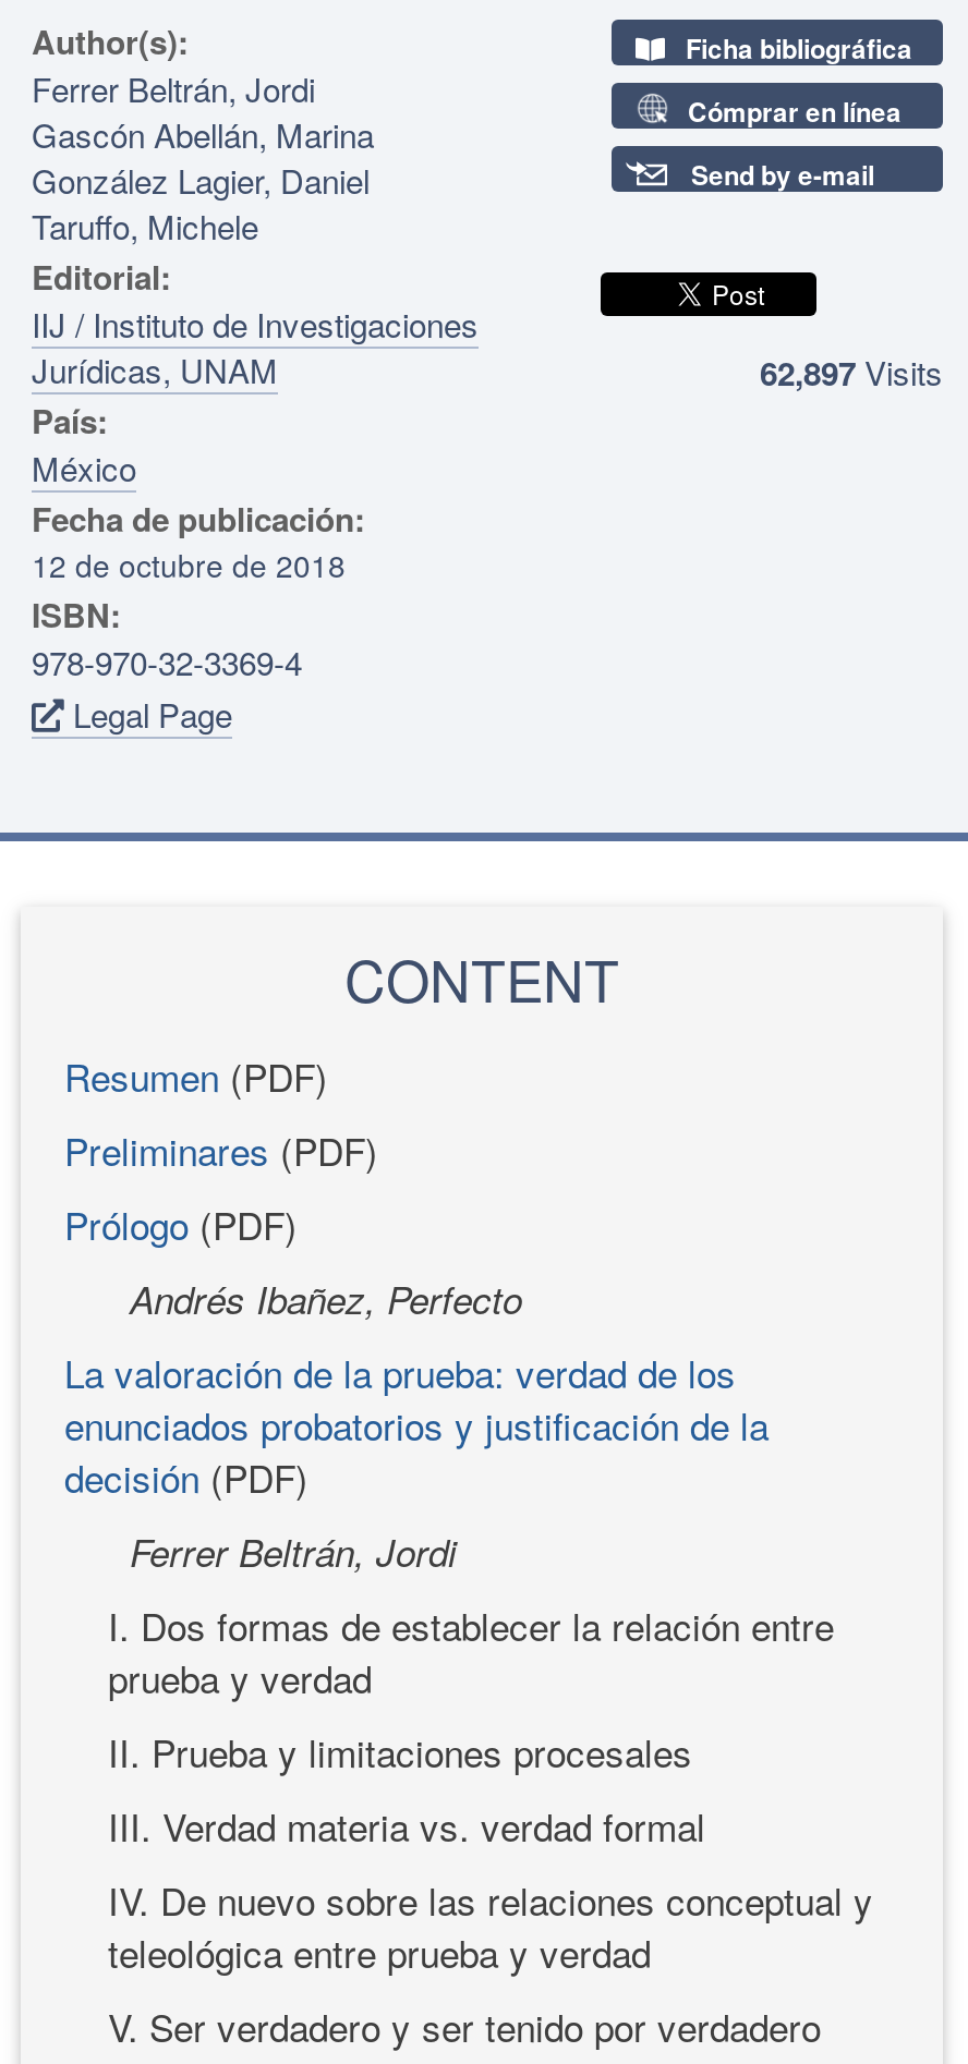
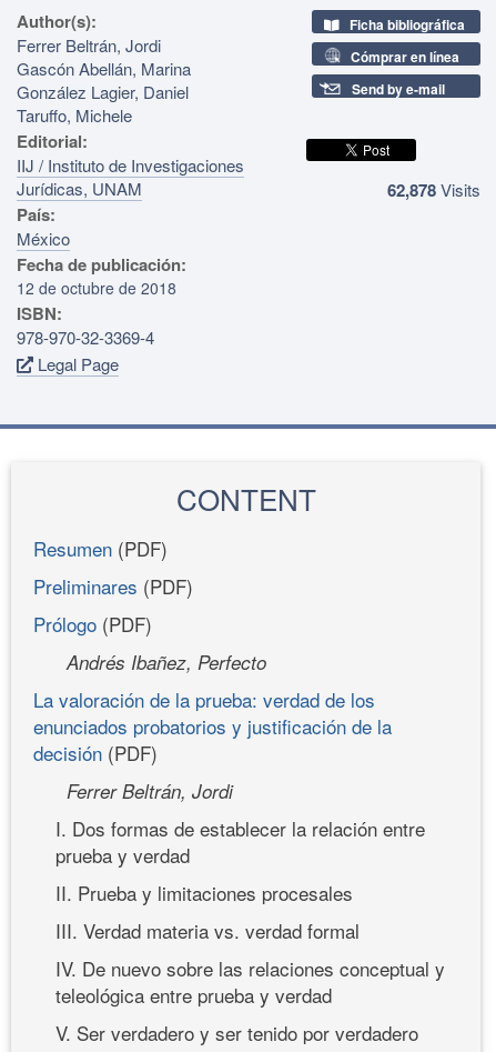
- 62,897 Visits
+ 62,878 Visits
